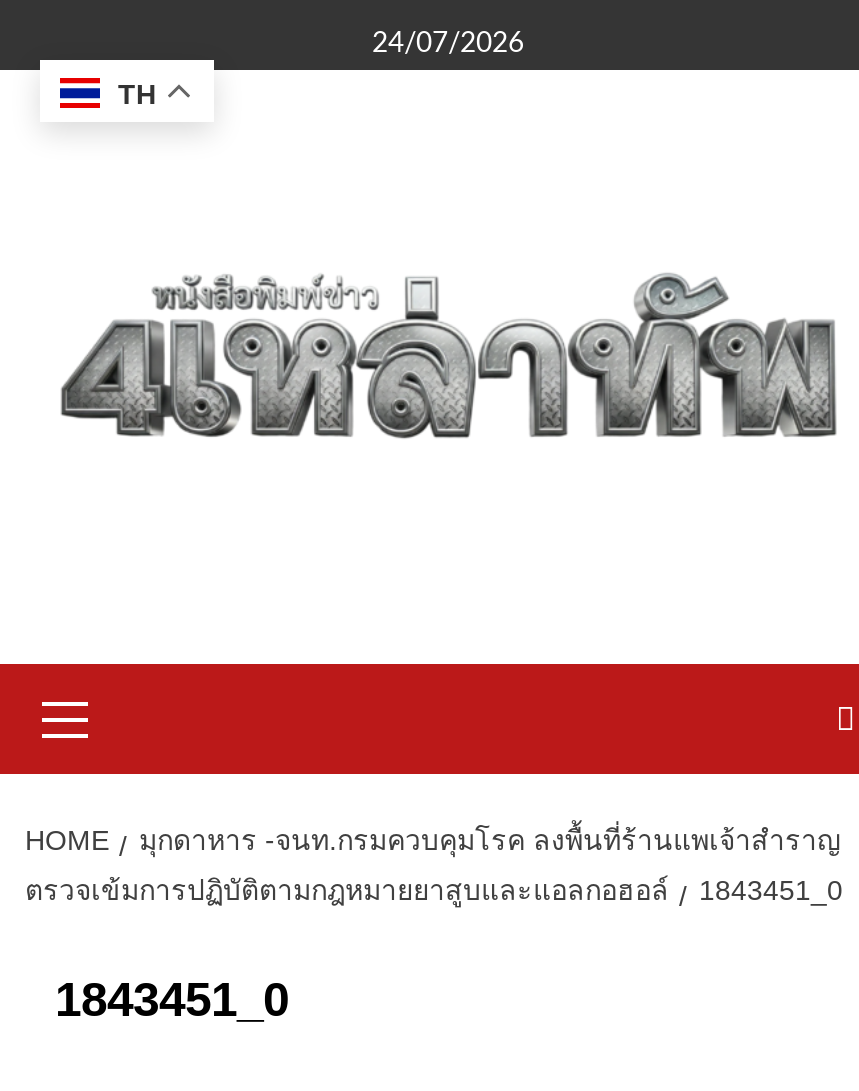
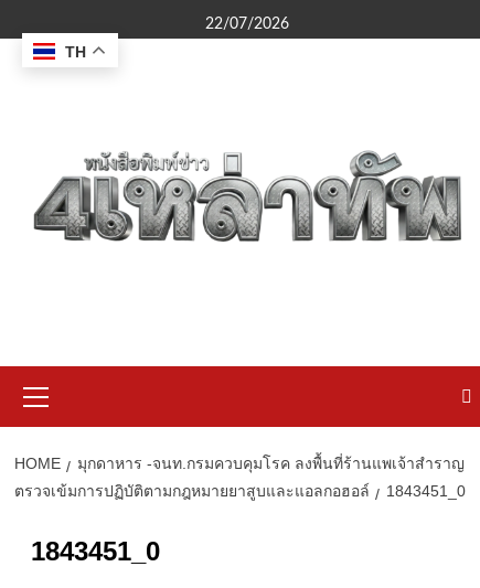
- 24/07/2026
+ 22/07/2026
